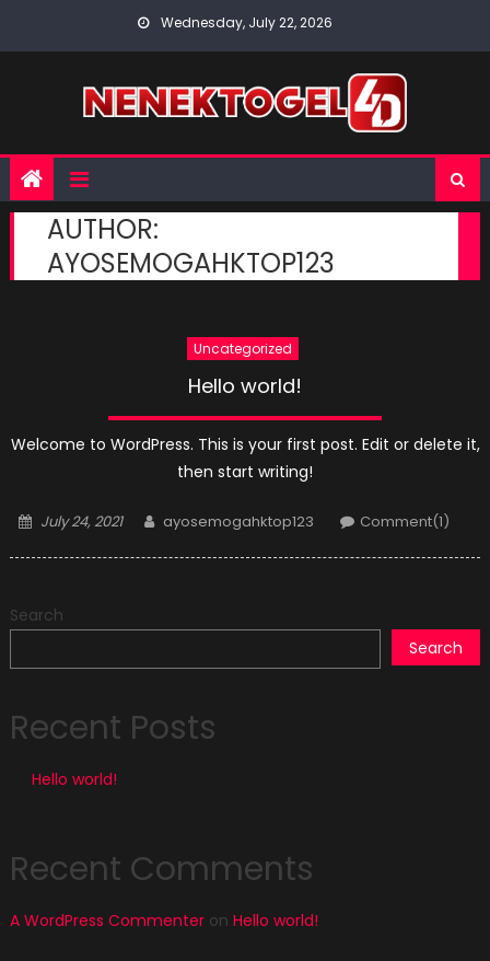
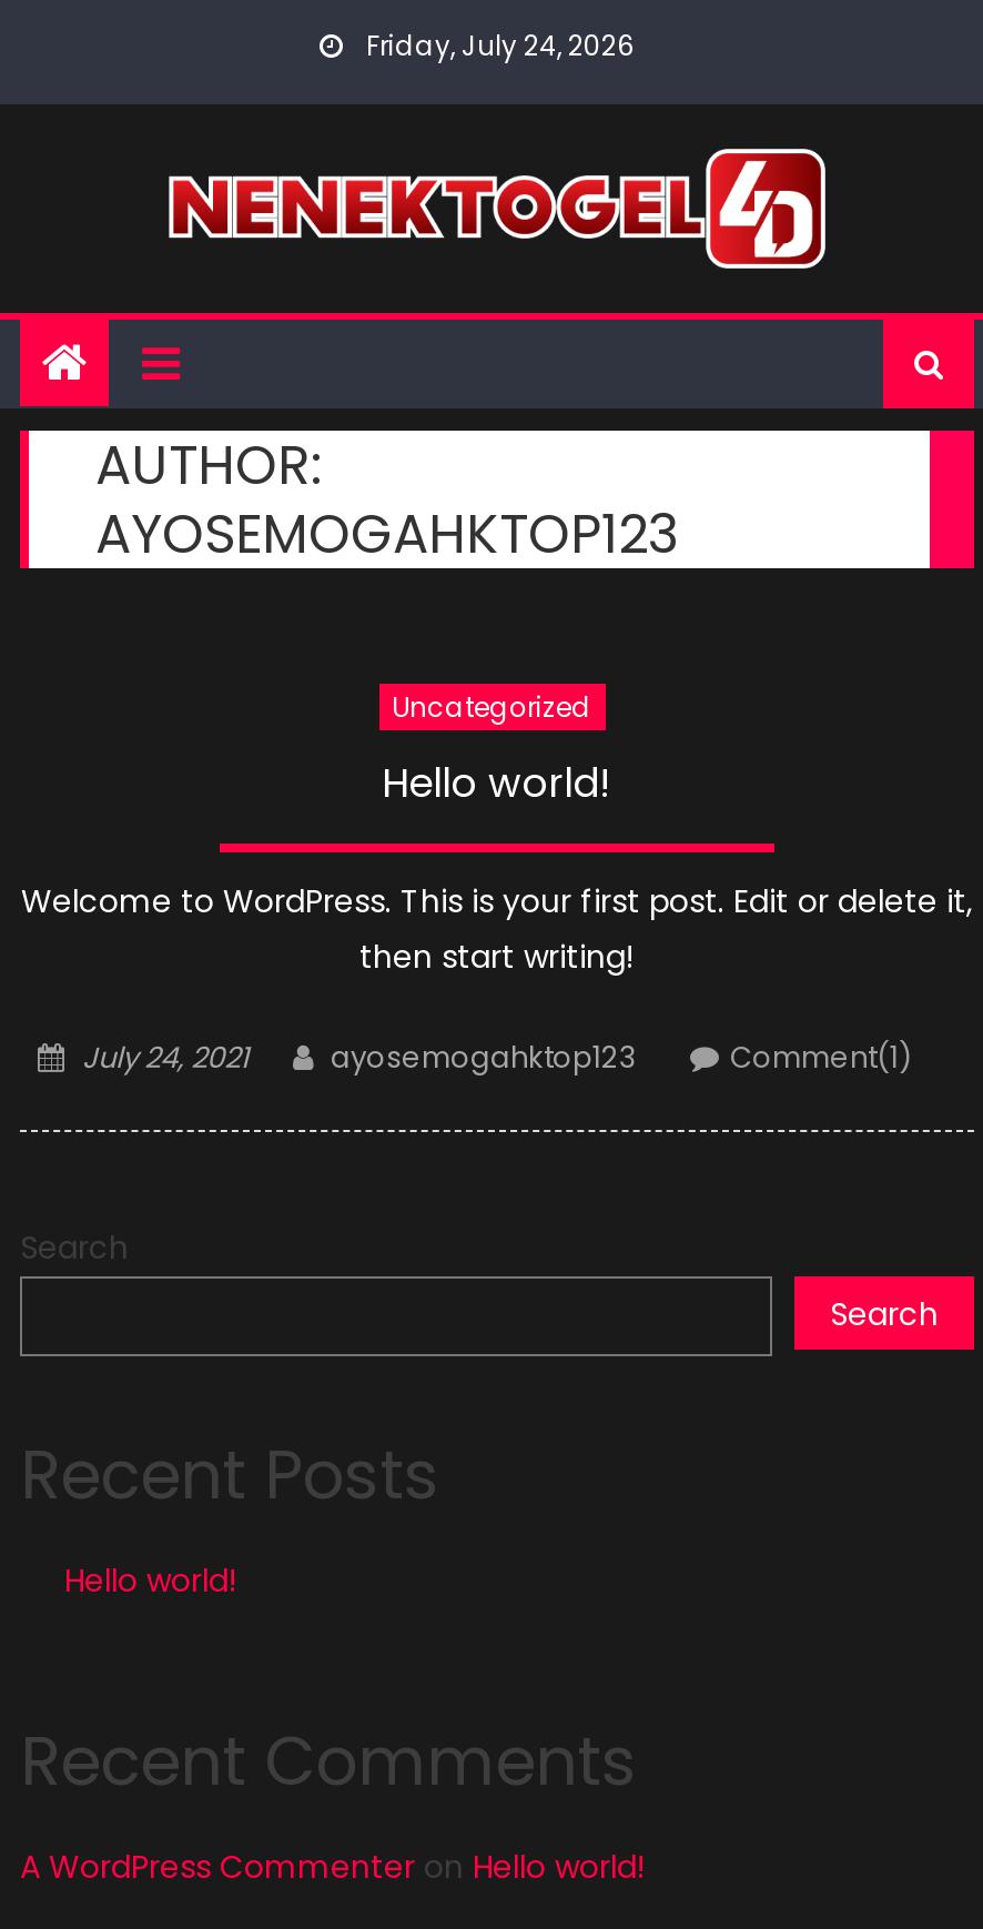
- Wednesday, July 22, 2026
+ Friday, July 24, 2026
